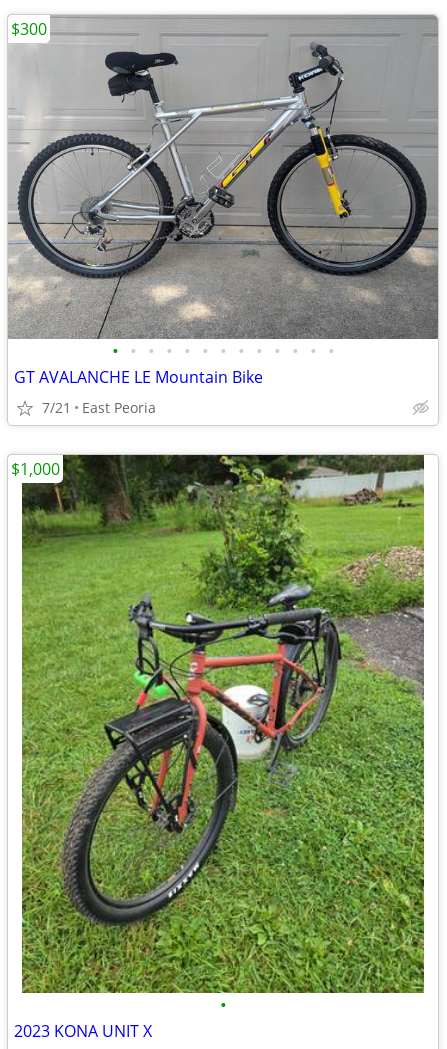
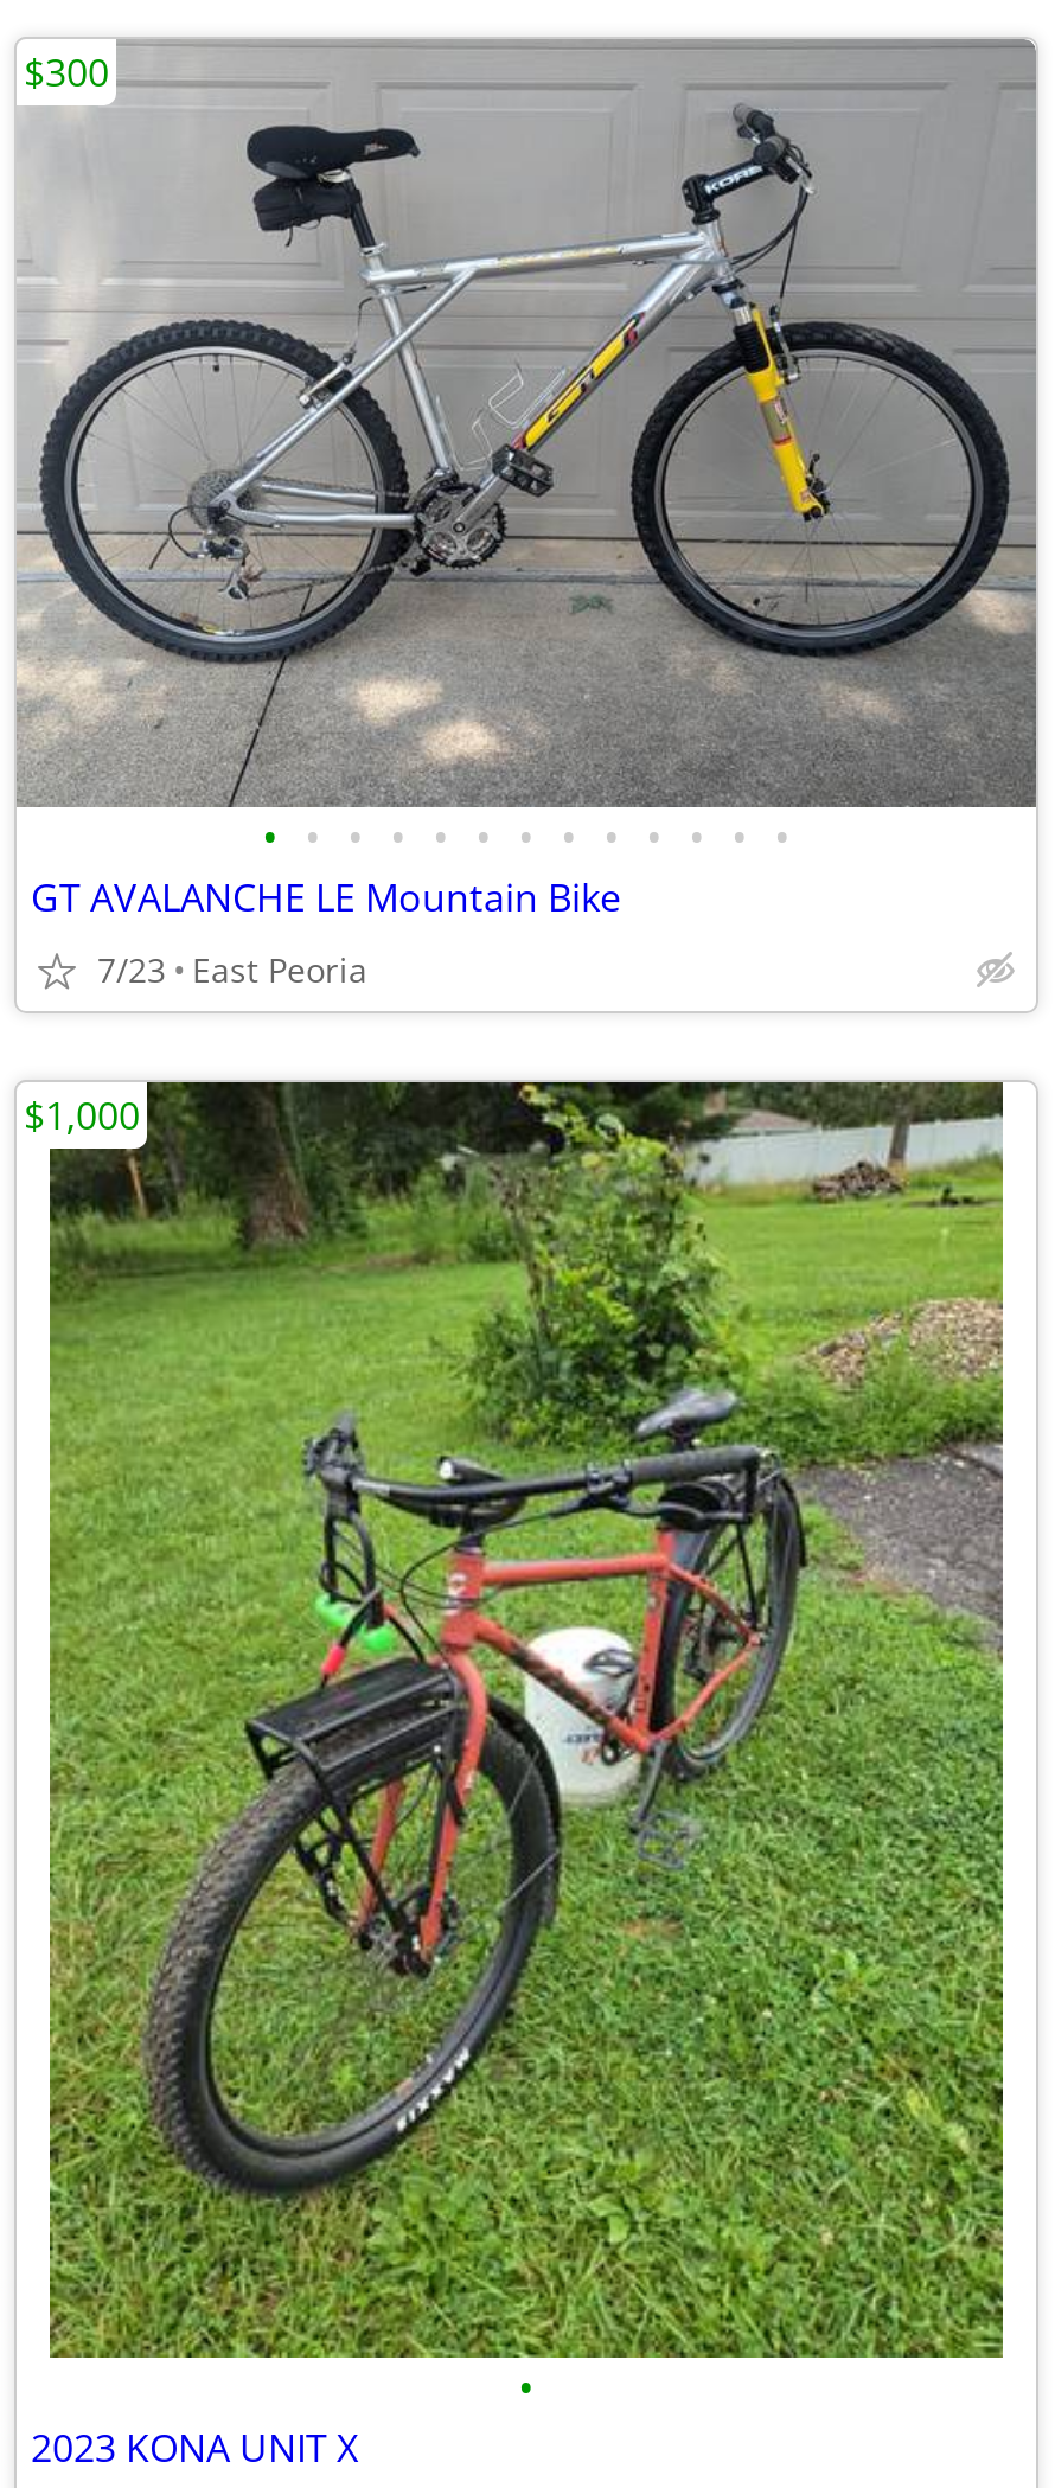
- 7/21 East Peoria
+ 7/23 East Peoria
